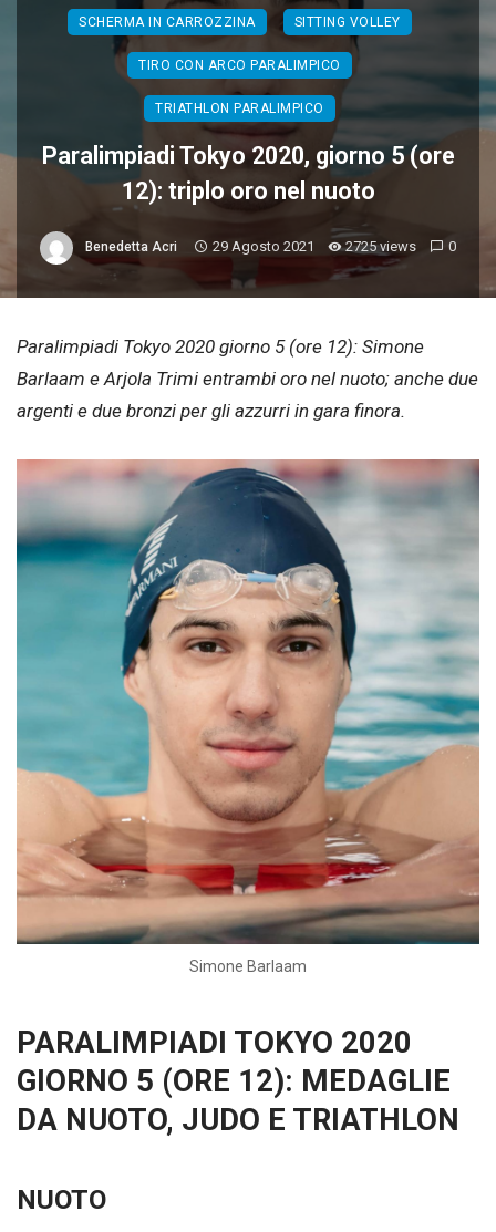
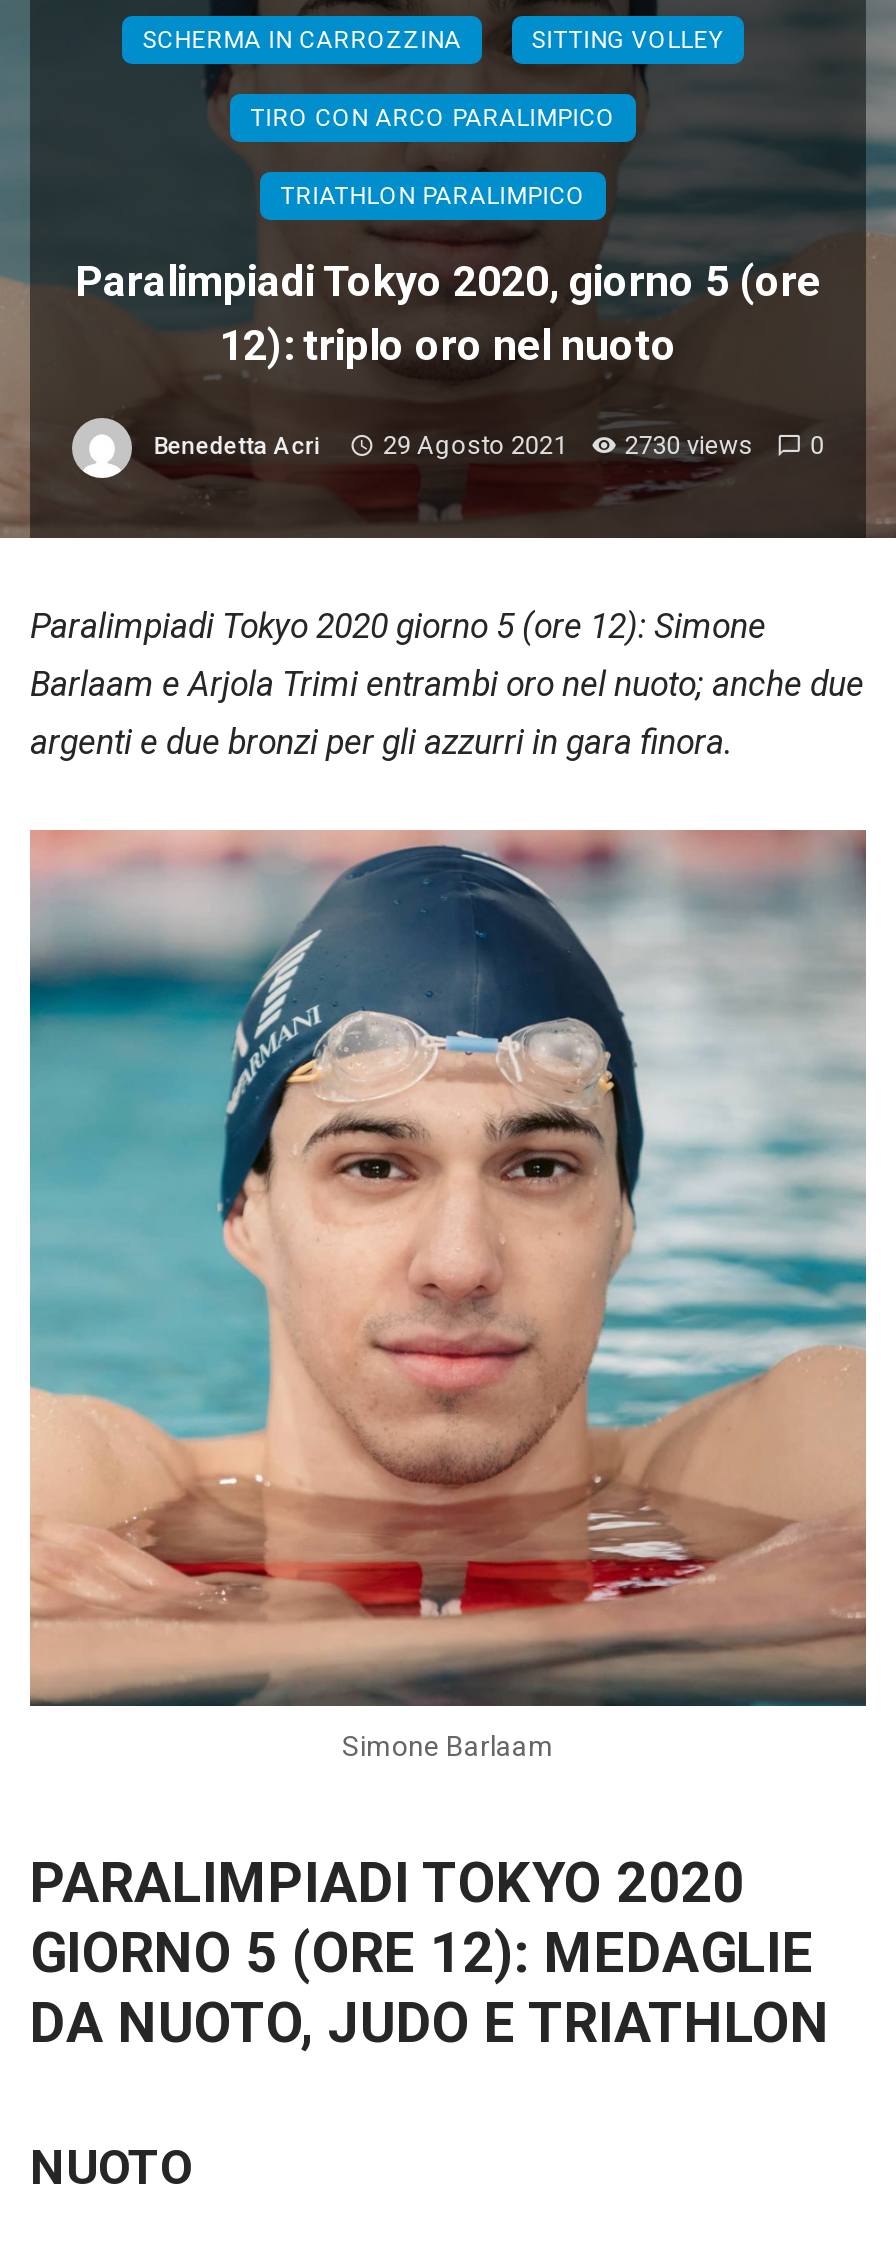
- 29 Agosto 2021 2725 views 0
+ 29 Agosto 2021 2730 views 0
